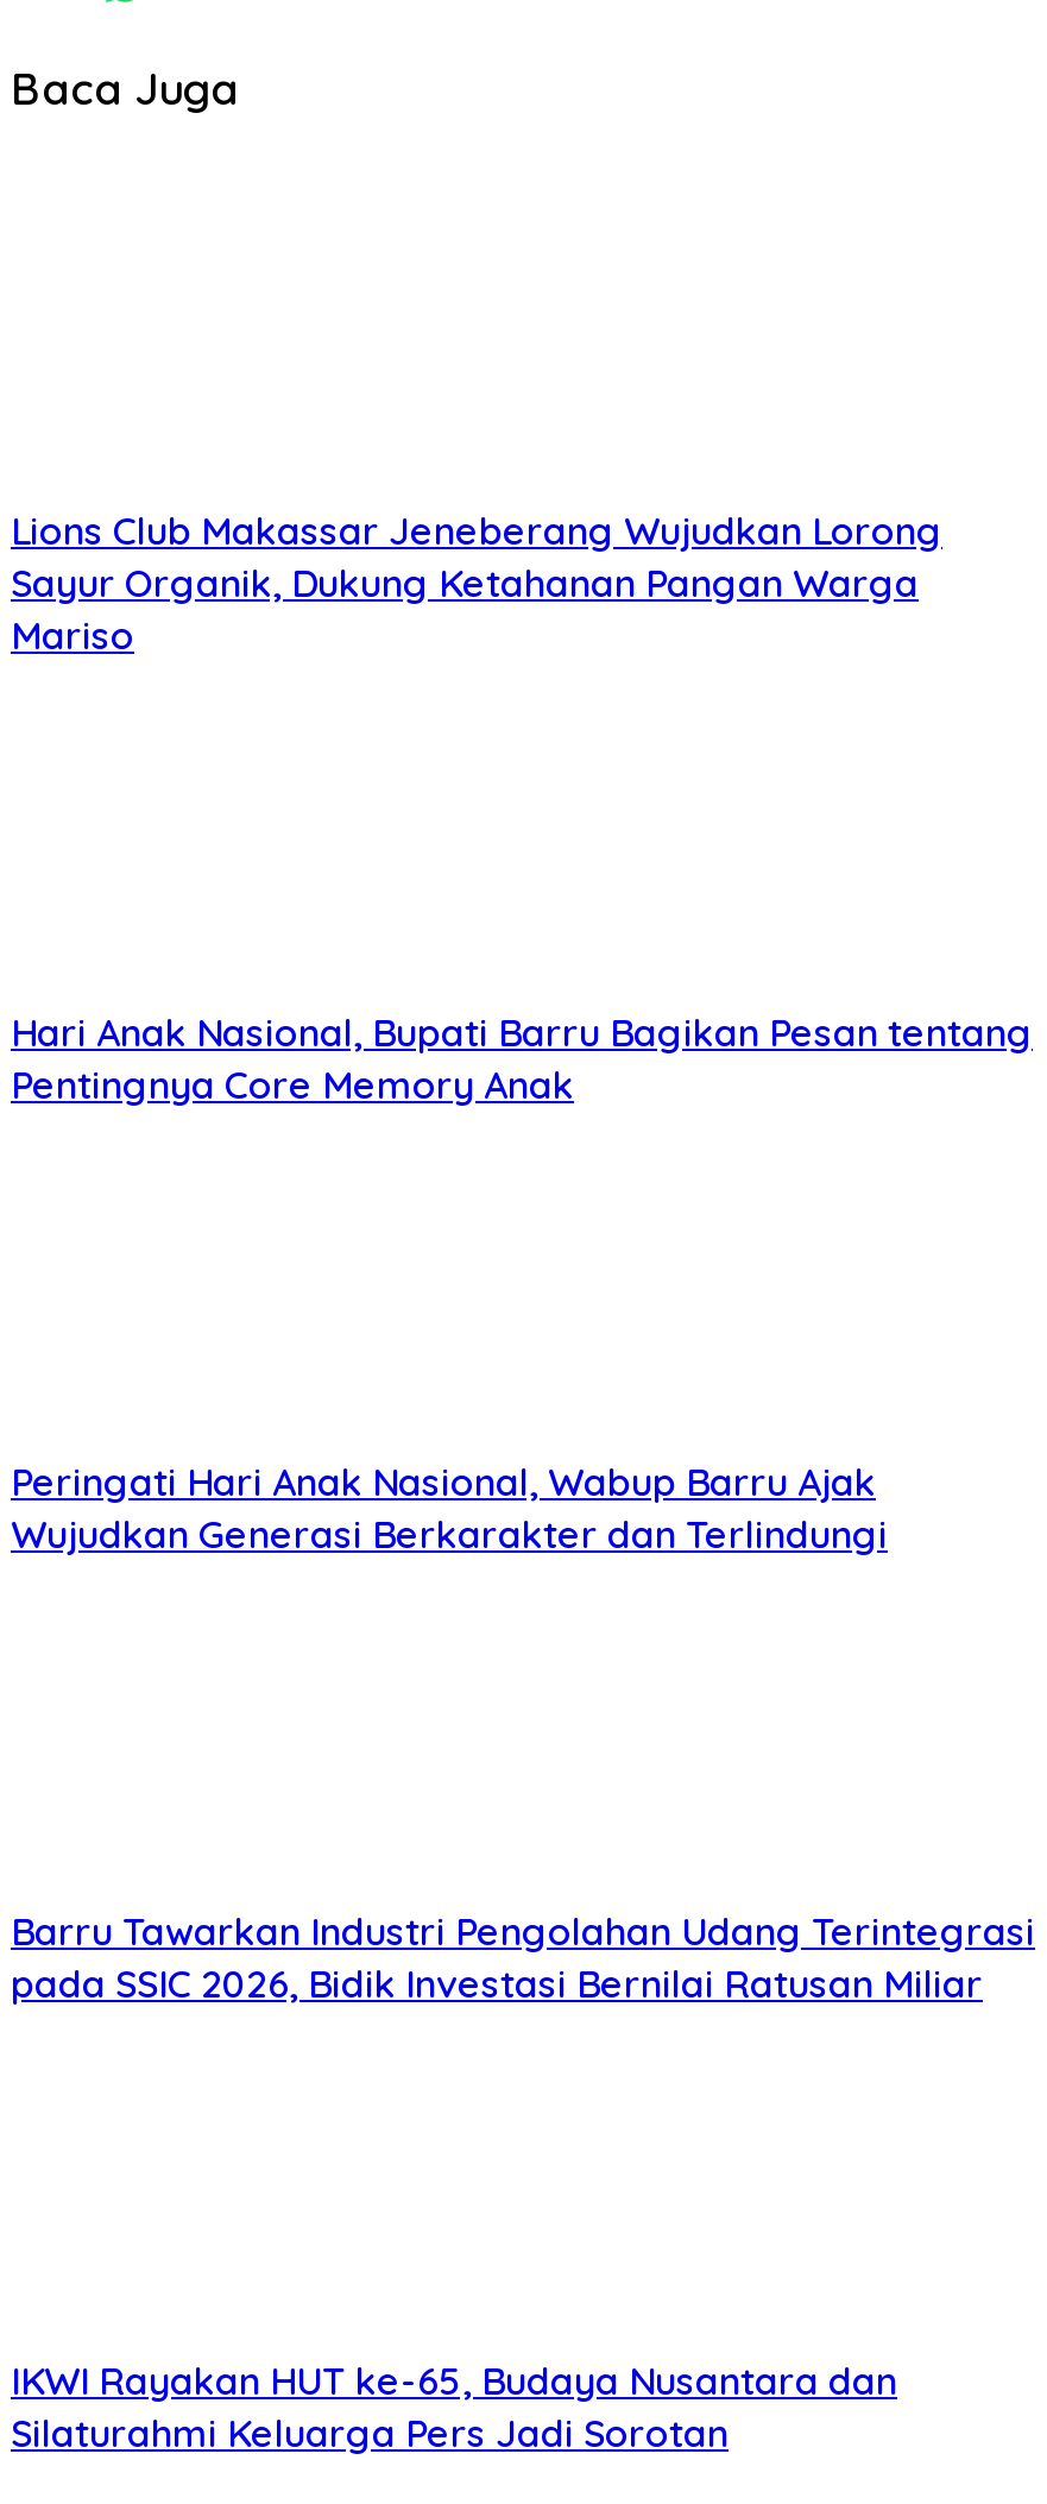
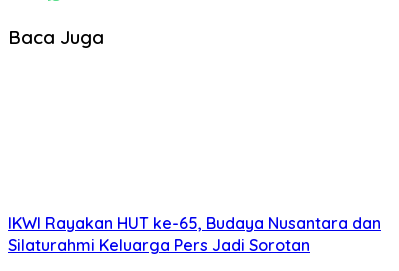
- Lions Club Makassar Jeneberang Wujudkan Lorong
- Sayur Organik, Dukung Ketahanan Pangan Warga
- Mariso

- Hari Anak Nasional, Bupati Barru Bagikan Pesan tentang
- Pentingnya Core Memory Anak

- Peringati Hari Anak Nasional, Wabup Barru Ajak
- Wujudkan Generasi Berkarakter dan Terlindungi

- Barru Tawarkan Industri Pengolahan Udang Terintegrasi
- pada SSIC 2026, Bidik Investasi Bernilai Ratusan Miliar
